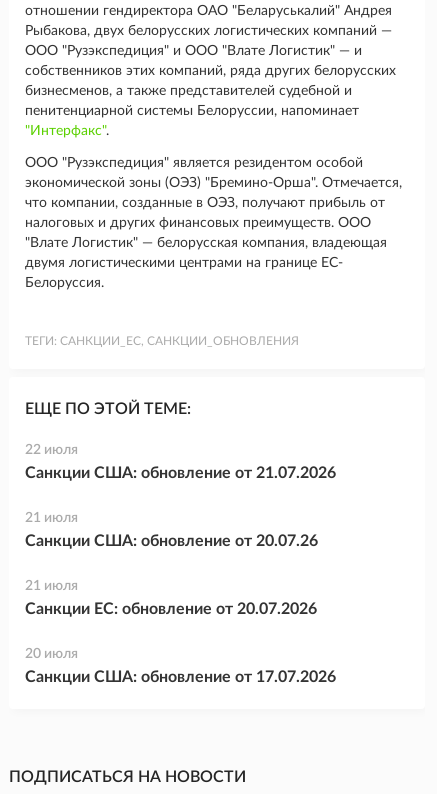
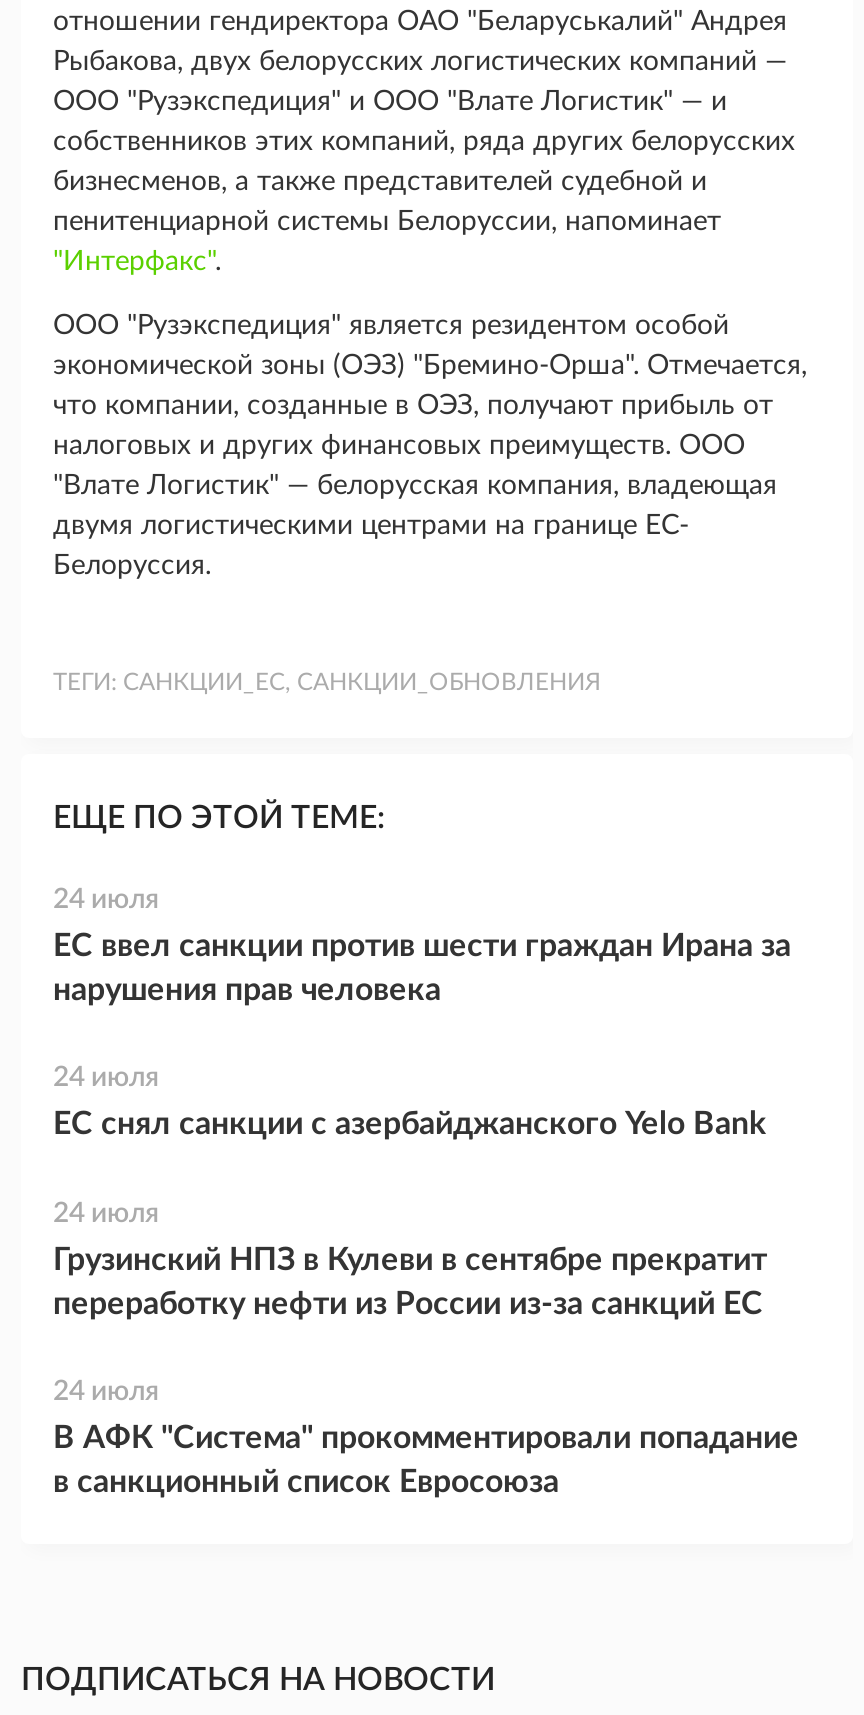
- 22 июля
+ 24 июля

- Санкции США: обновление от 21.07.2026
+ ЕС ввел санкции против шести граждан Ирана за
+ нарушения прав человека

- 21 июля
+ 24 июля

- Санкции США: обновление от 20.07.26
+ ЕС снял санкции с азербайджанского Yelo Bank

- 21 июля
+ 24 июля

- Санкции ЕС: обновление от 20.07.2026
+ Грузинский НПЗ в Кулеви в сентябре прекратит
+ переработку нефти из России из-за санкций ЕС

- 20 июля
+ 24 июля

- Санкции США: обновление от 17.07.2026
+ В АФК "Система" прокомментировали попадание
+ в санкционный список Евросоюза
